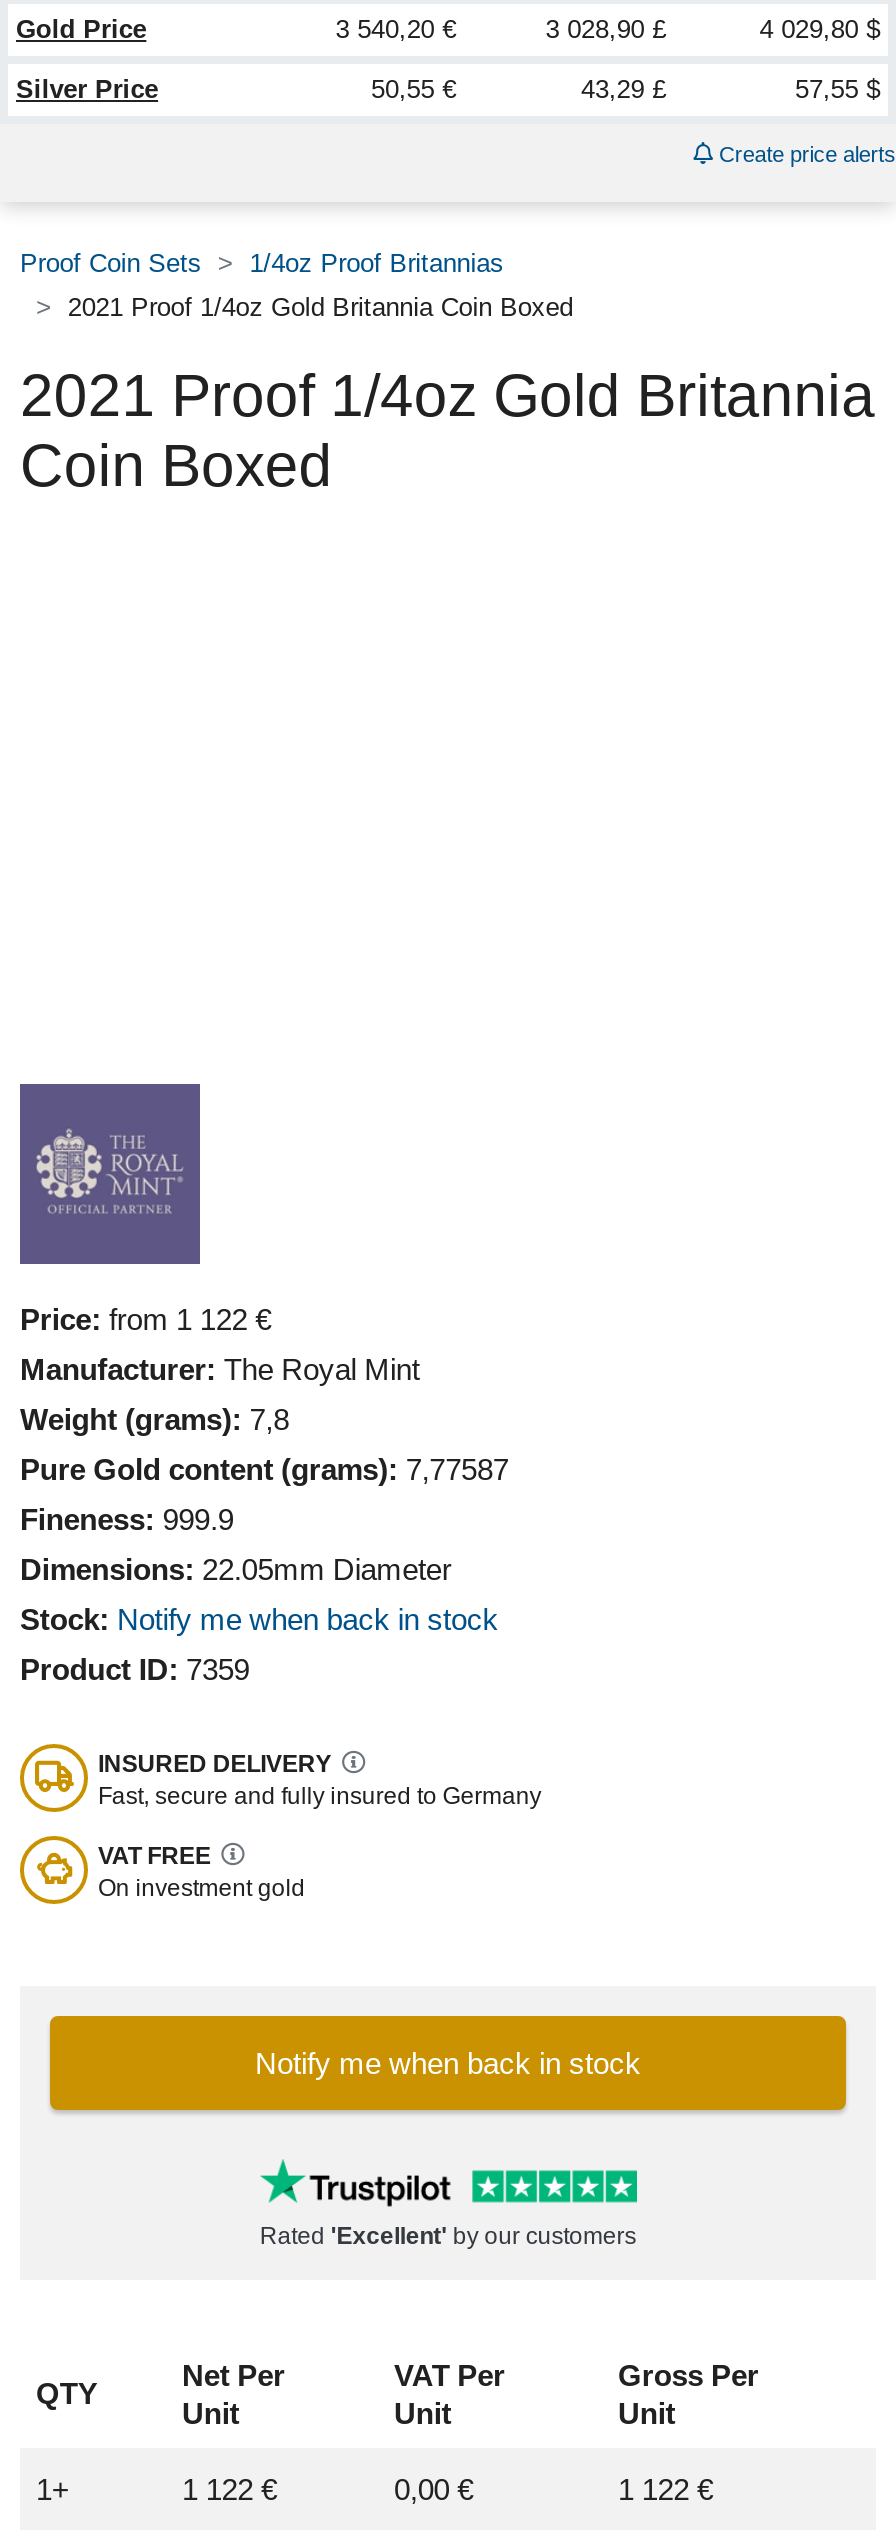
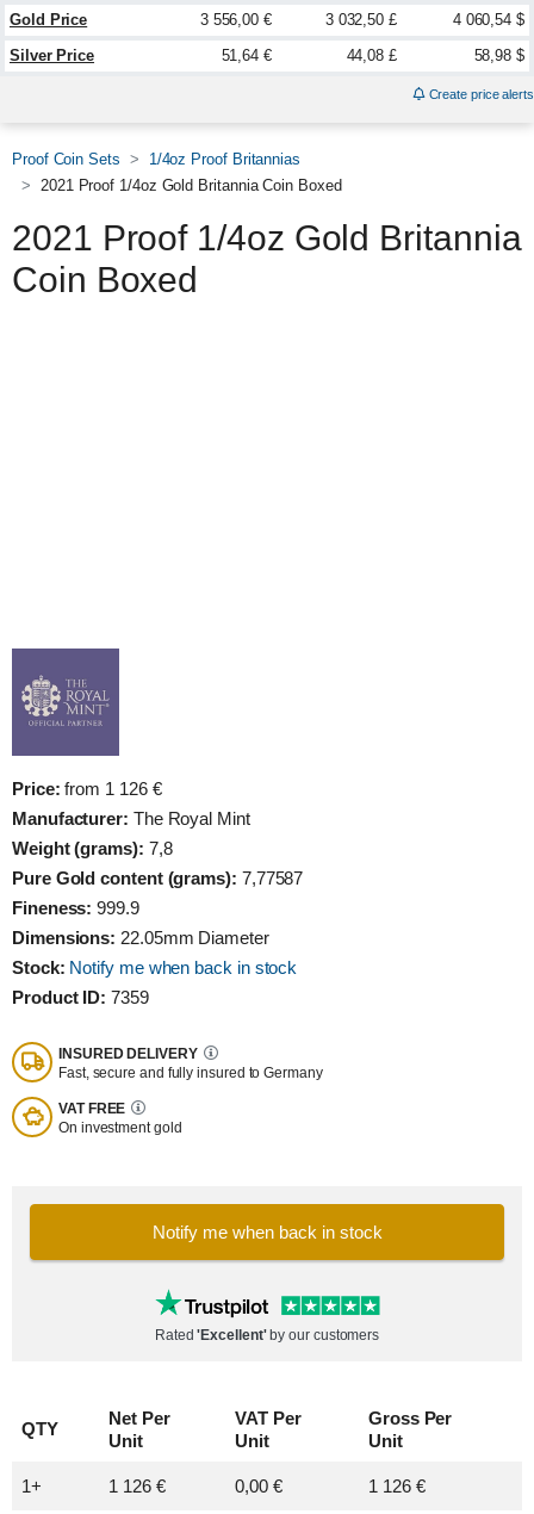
- 3 540,20 €
+ 3 556,00 €

- 3 028,90 £
+ 3 032,50 £

- 4 029,80 $
+ 4 060,54 $

- 50,55 €
+ 51,64 €

- 43,29 £
+ 44,08 £

- 57,55 $
+ 58,98 $

- Price: from 1 122 €
+ Price: from 1 126 €

- 1 122 €
+ 1 126 €

- 1 122 €
+ 1 126 €
